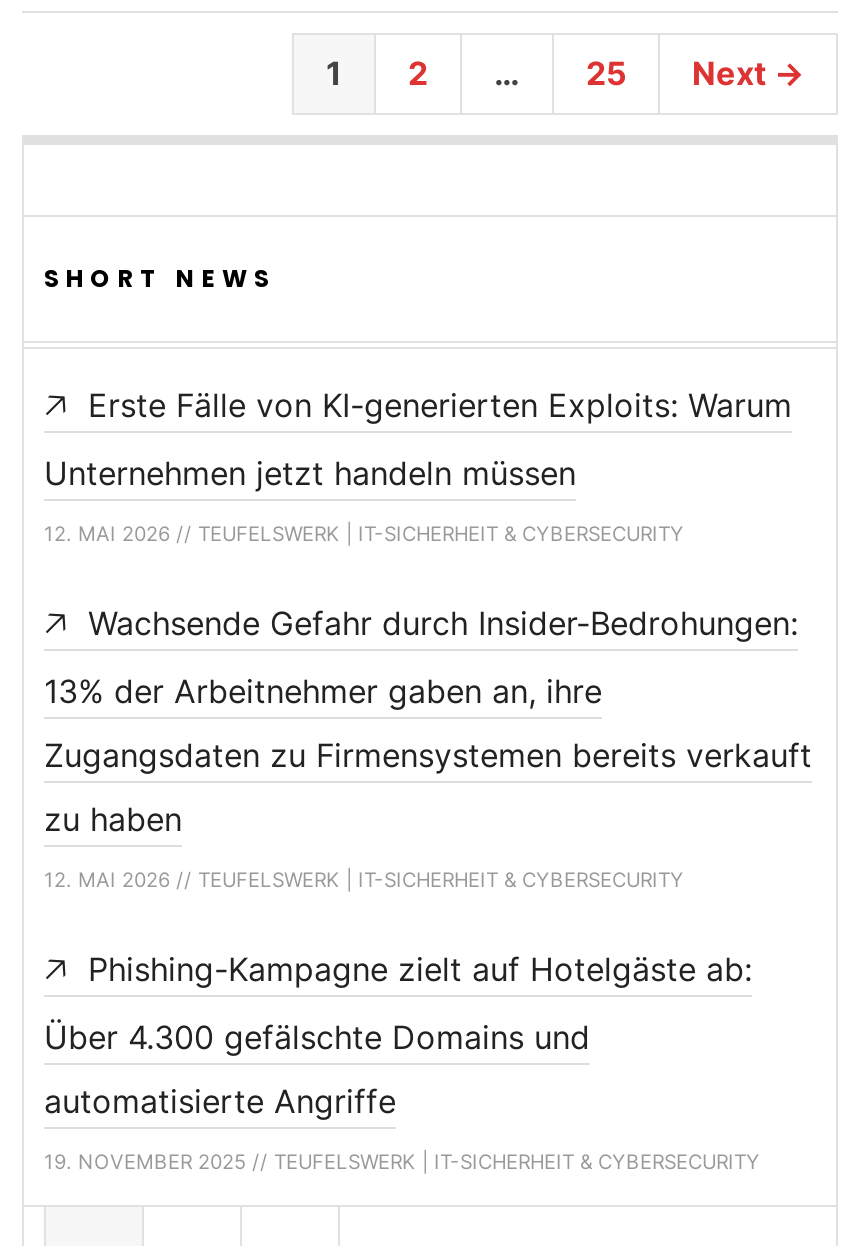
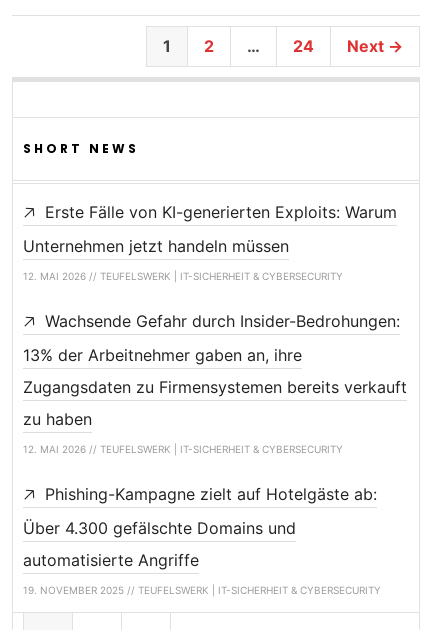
- 25
+ 24
